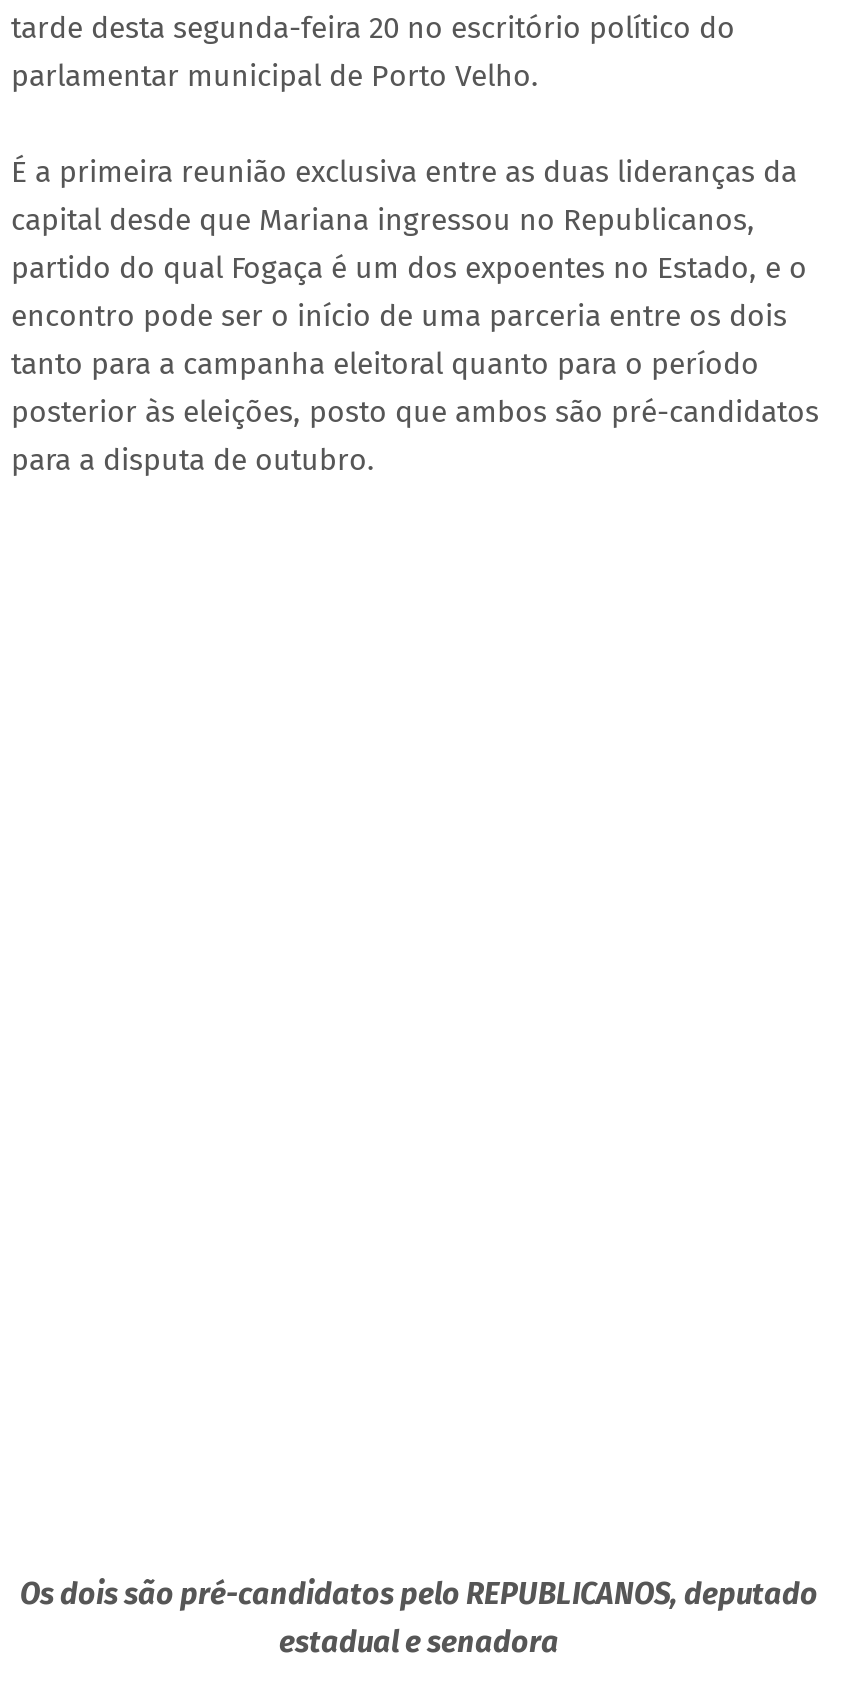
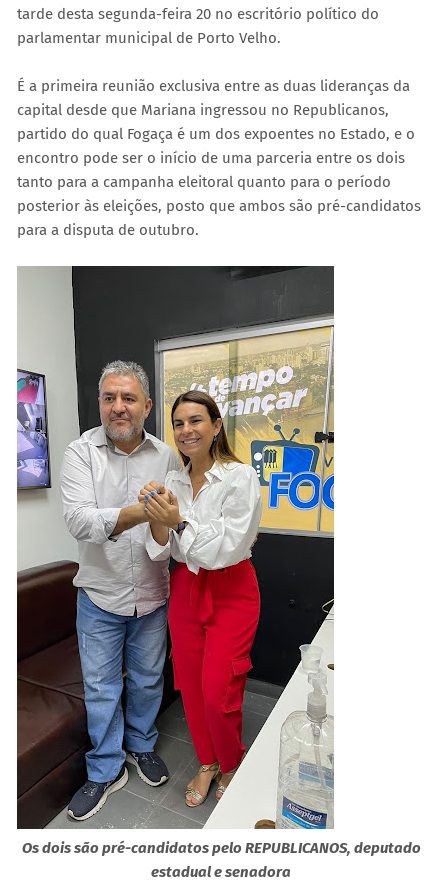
+ [image]
